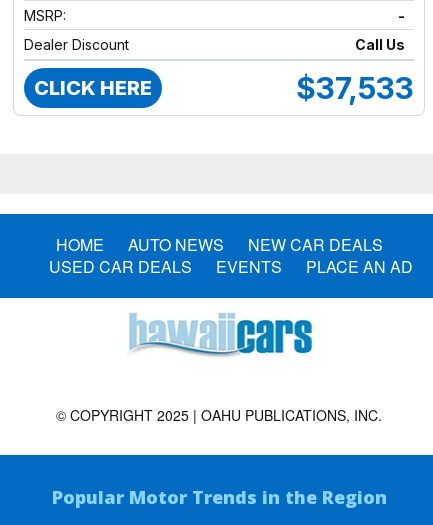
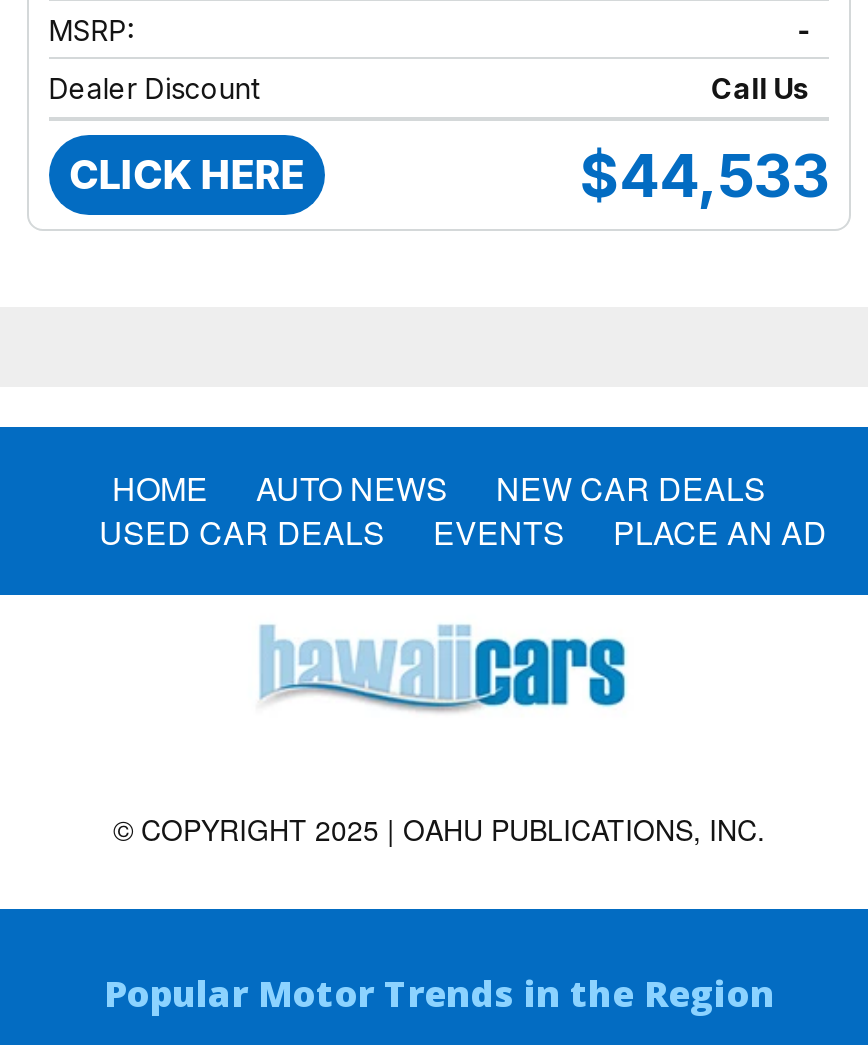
- $37,533
+ $44,533
